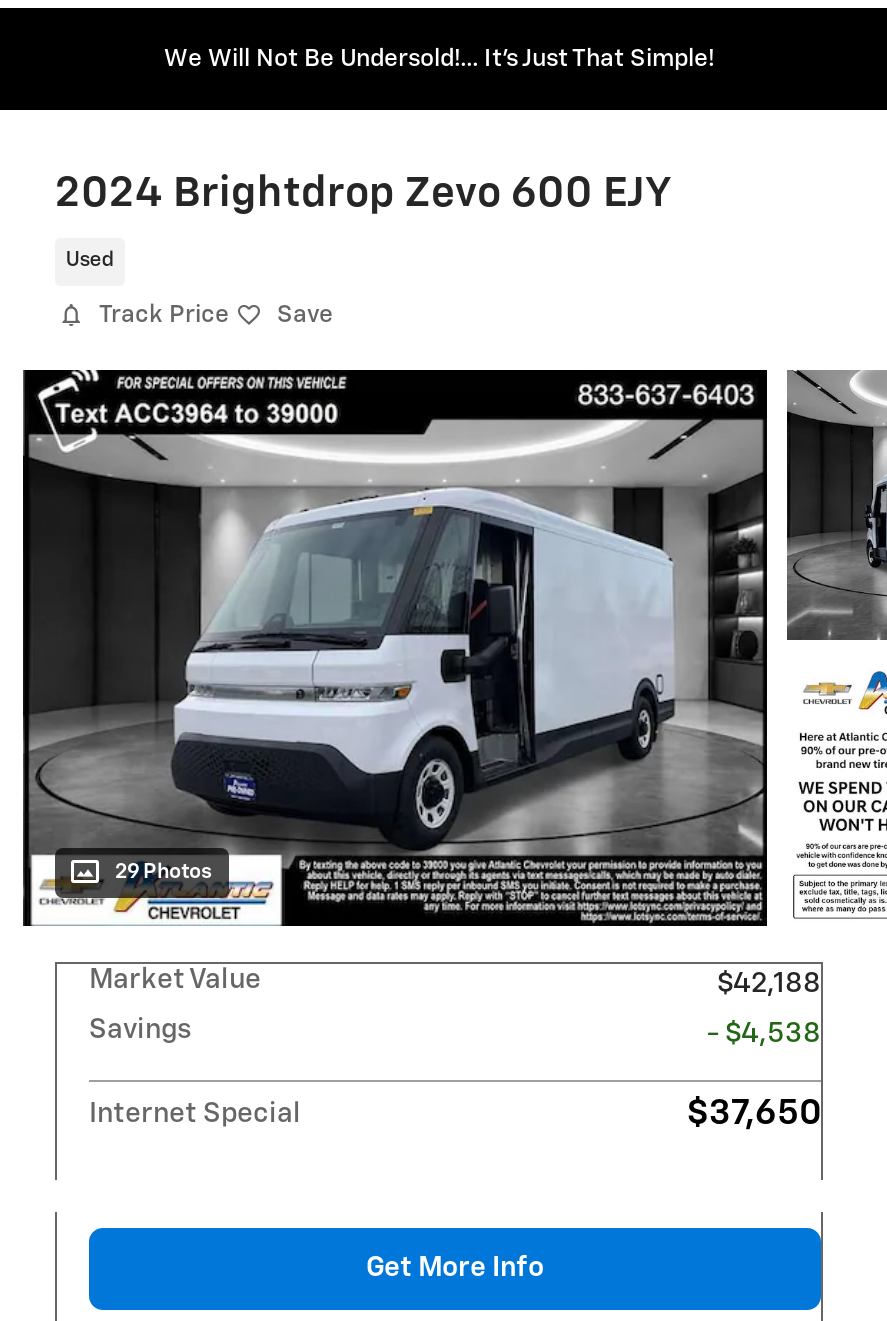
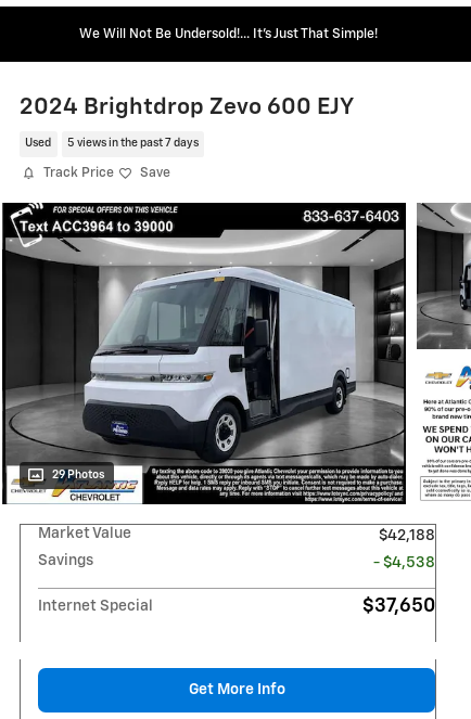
+ 5 views in the past 7 days
